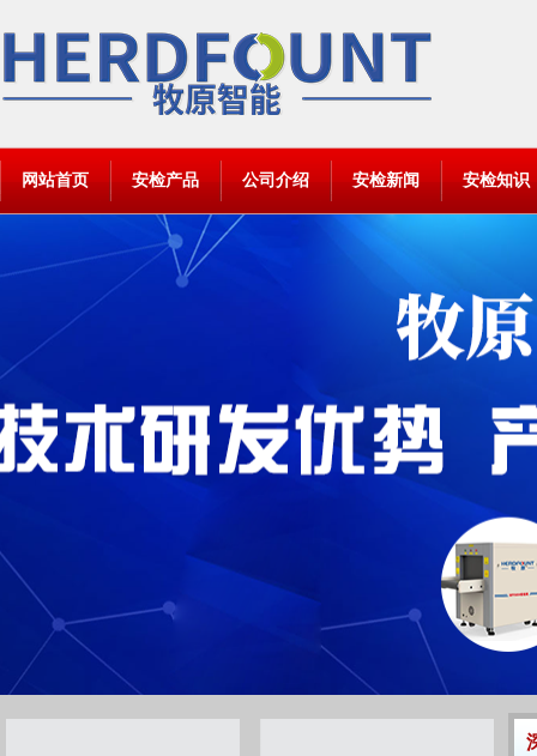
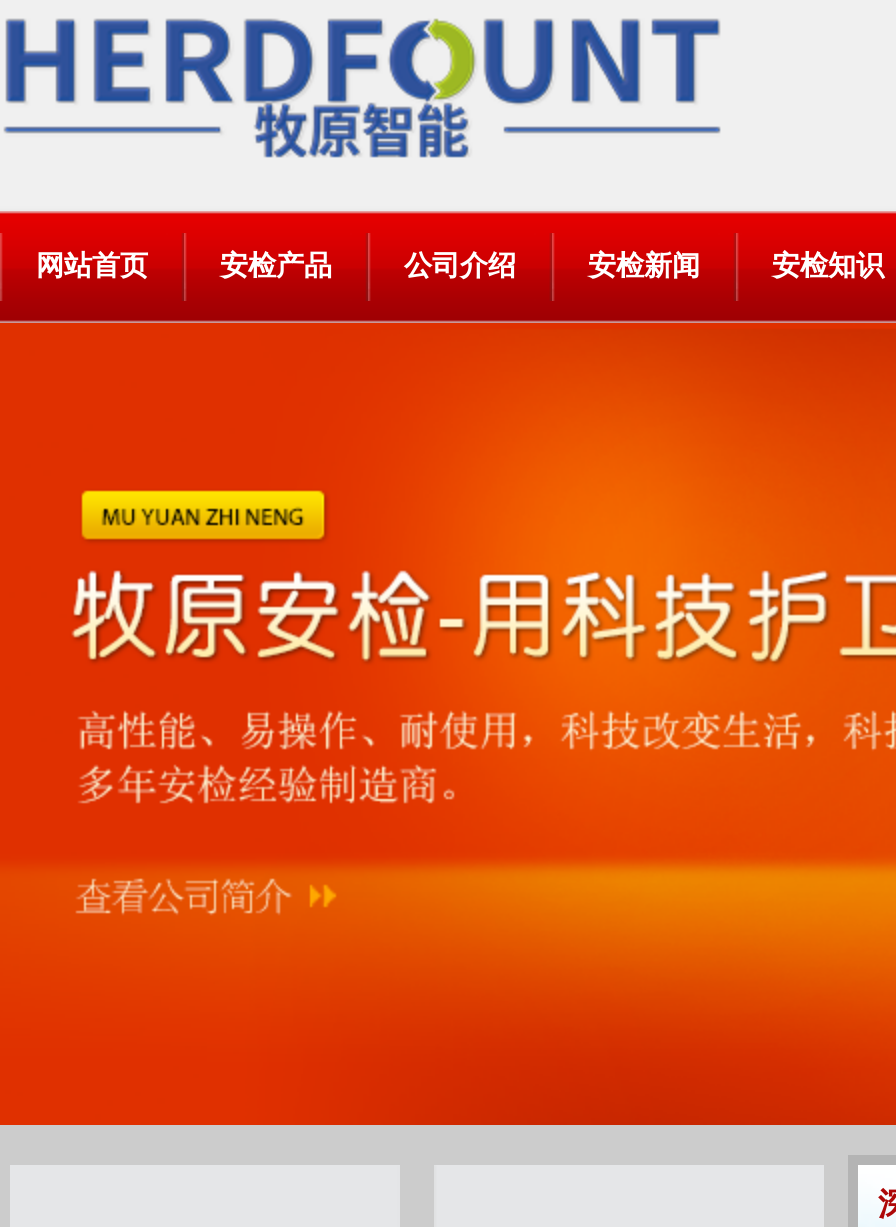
- [image]
+ [image]
